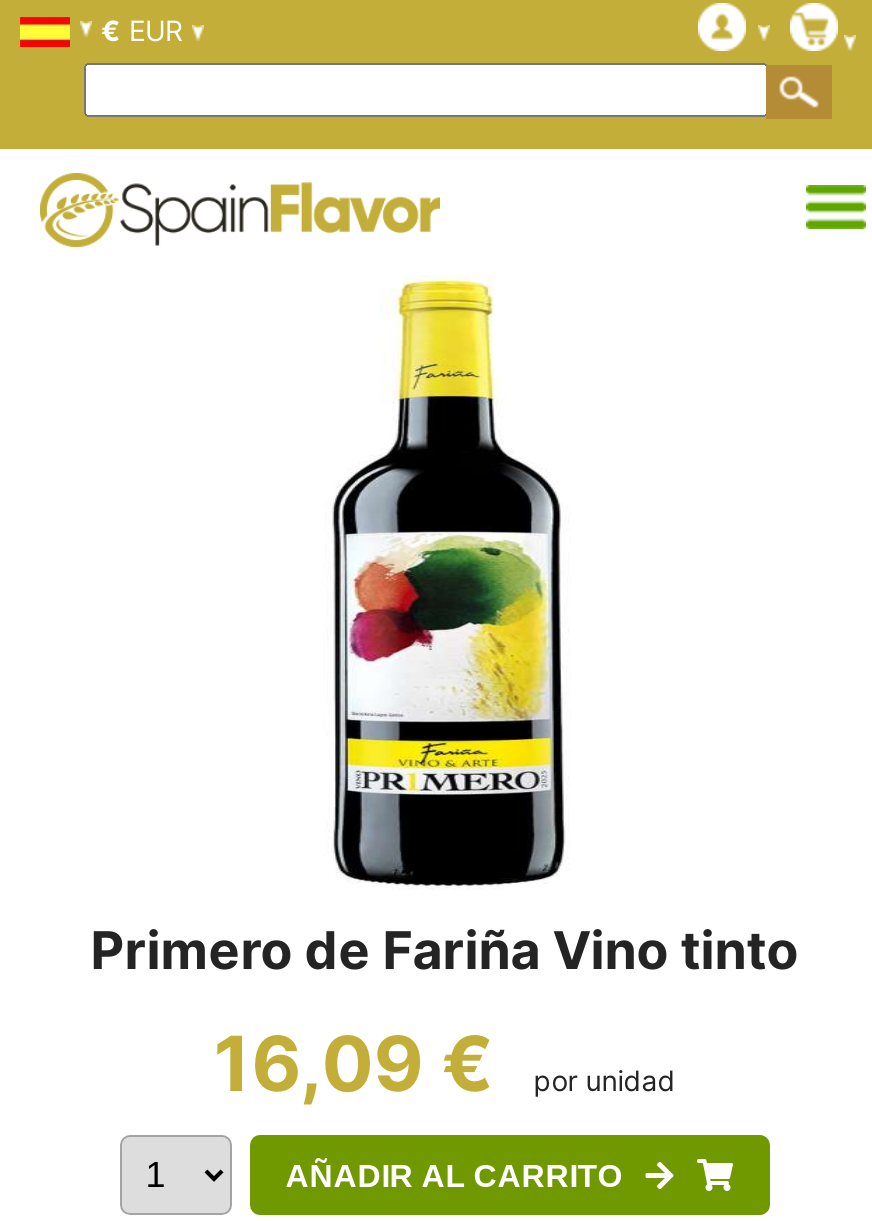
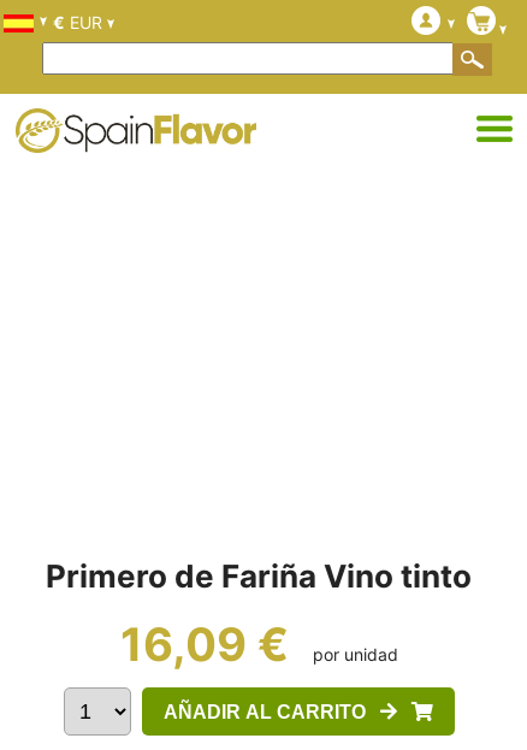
- [image]
